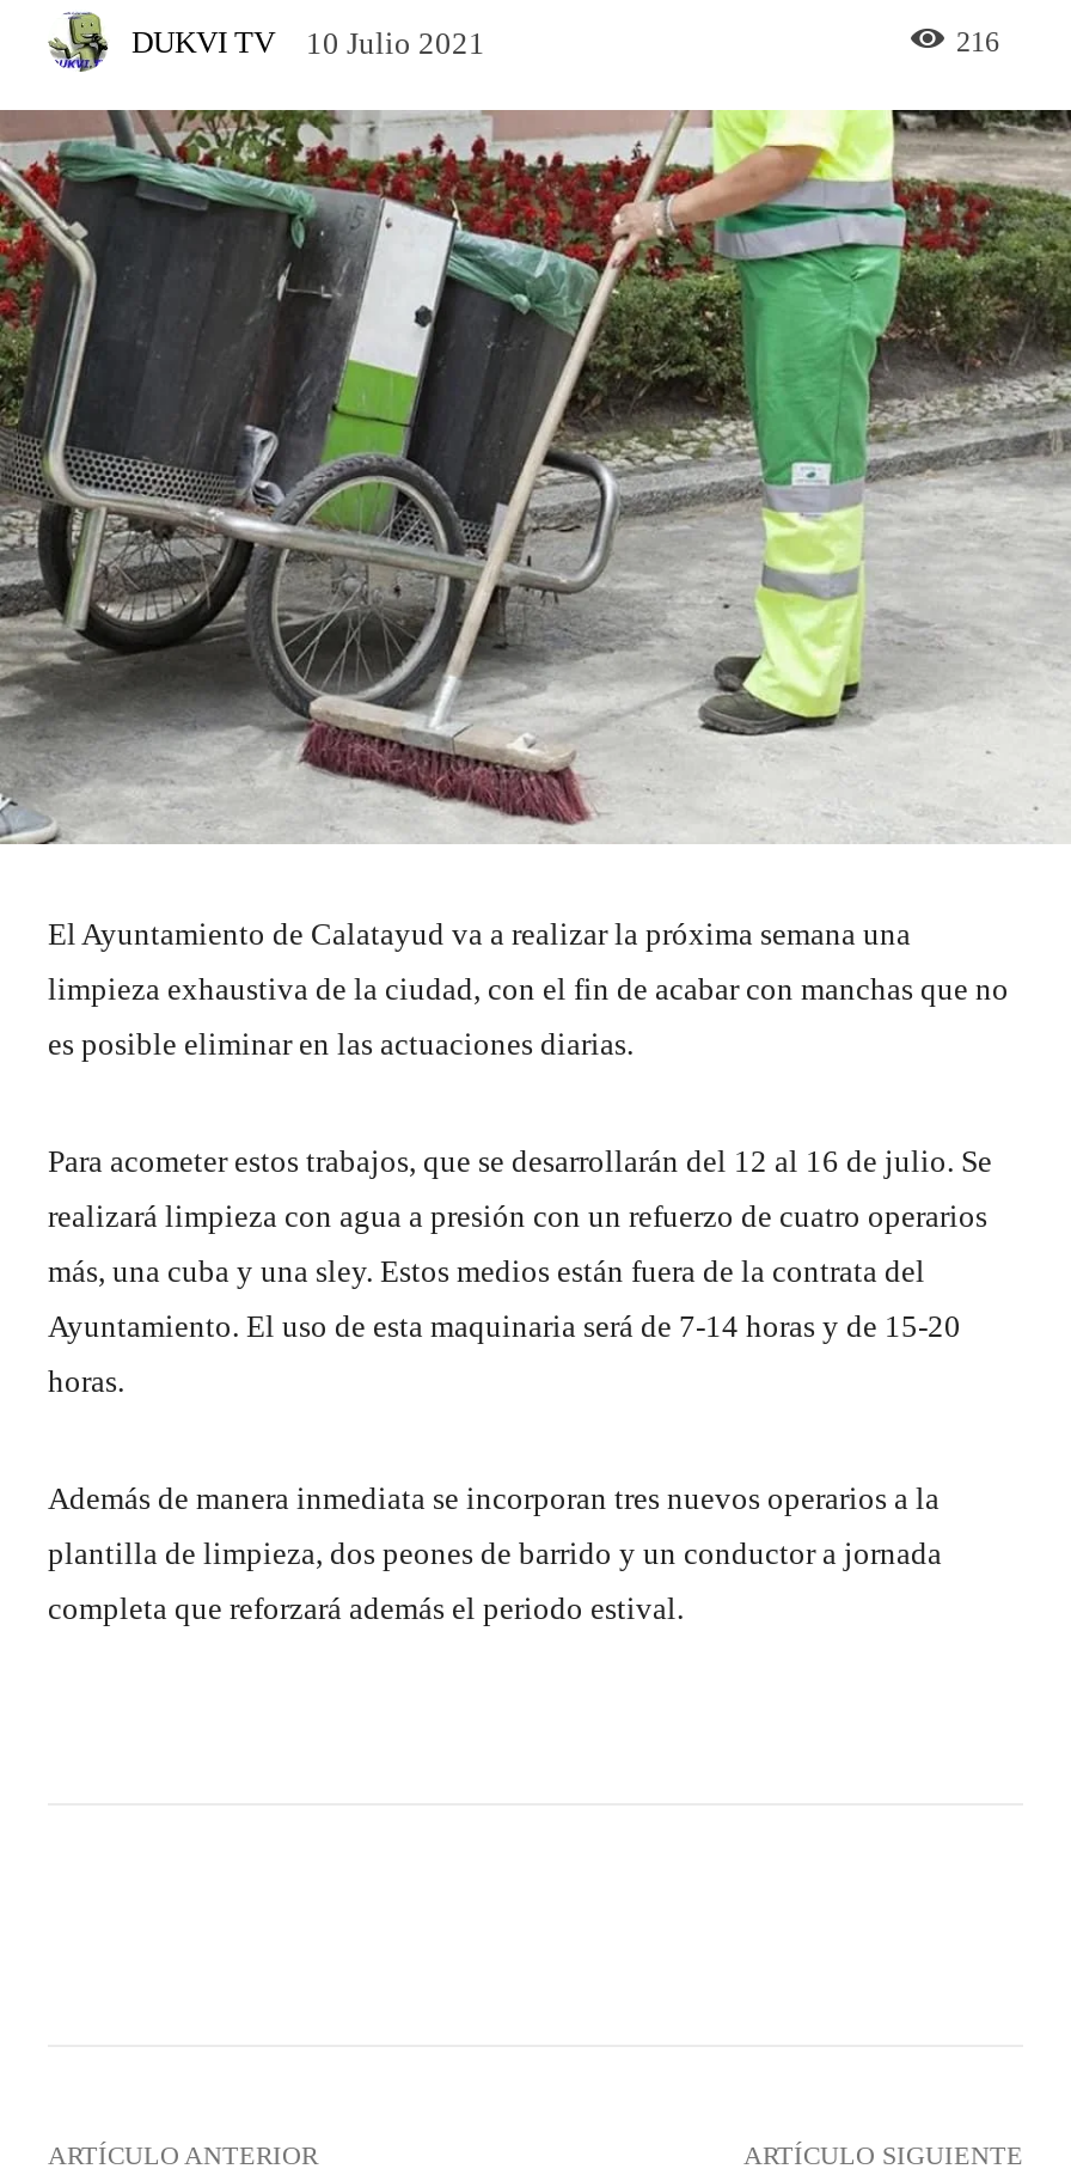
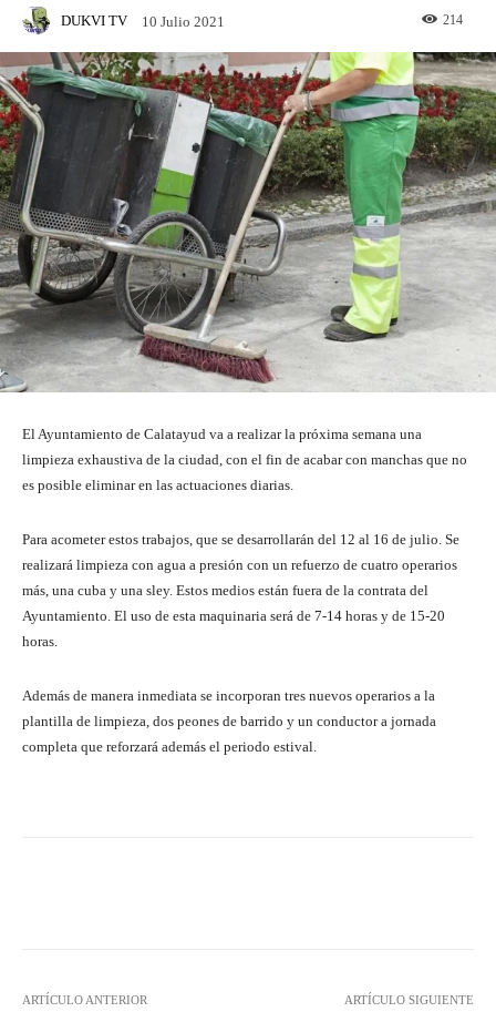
- 216
+ 214
